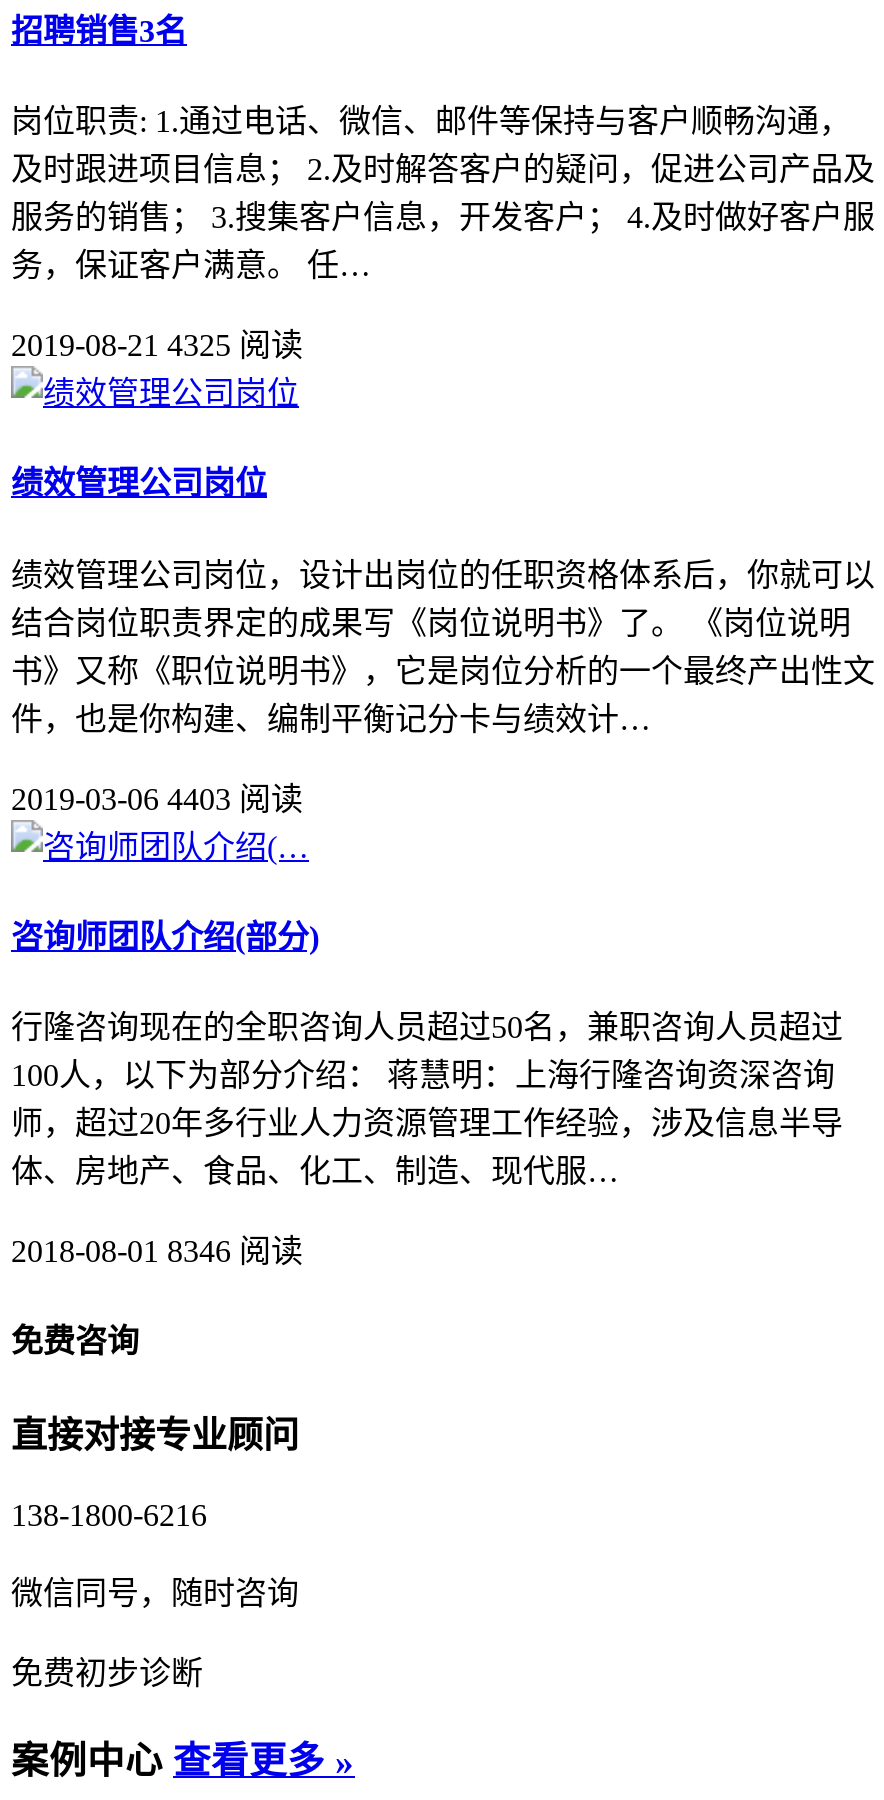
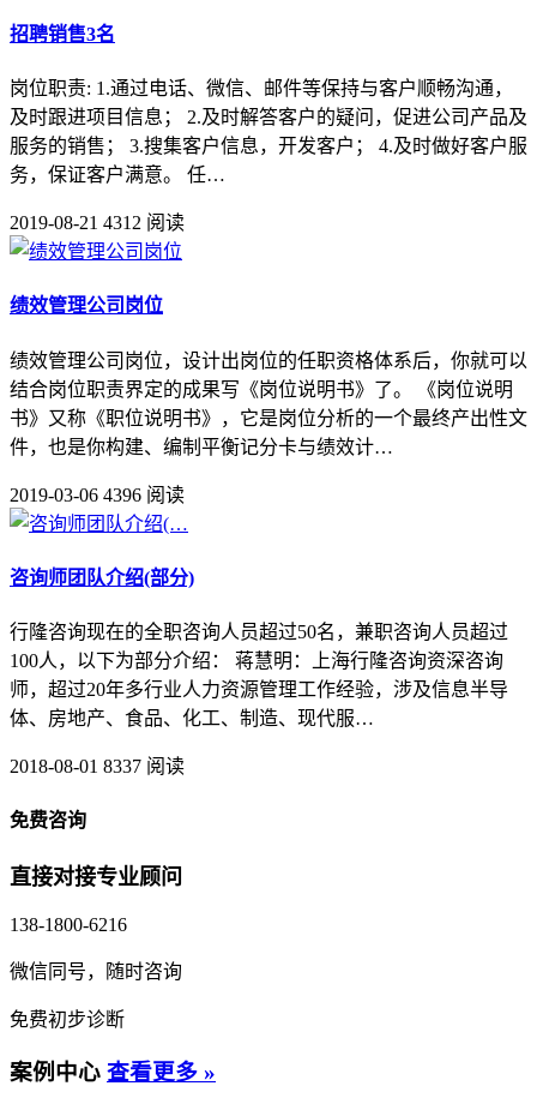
- 2019-08-21 4325 阅读
+ 2019-08-21 4312 阅读

- 2019-03-06 4403 阅读
+ 2019-03-06 4396 阅读

- 2018-08-01 8346 阅读
+ 2018-08-01 8337 阅读
